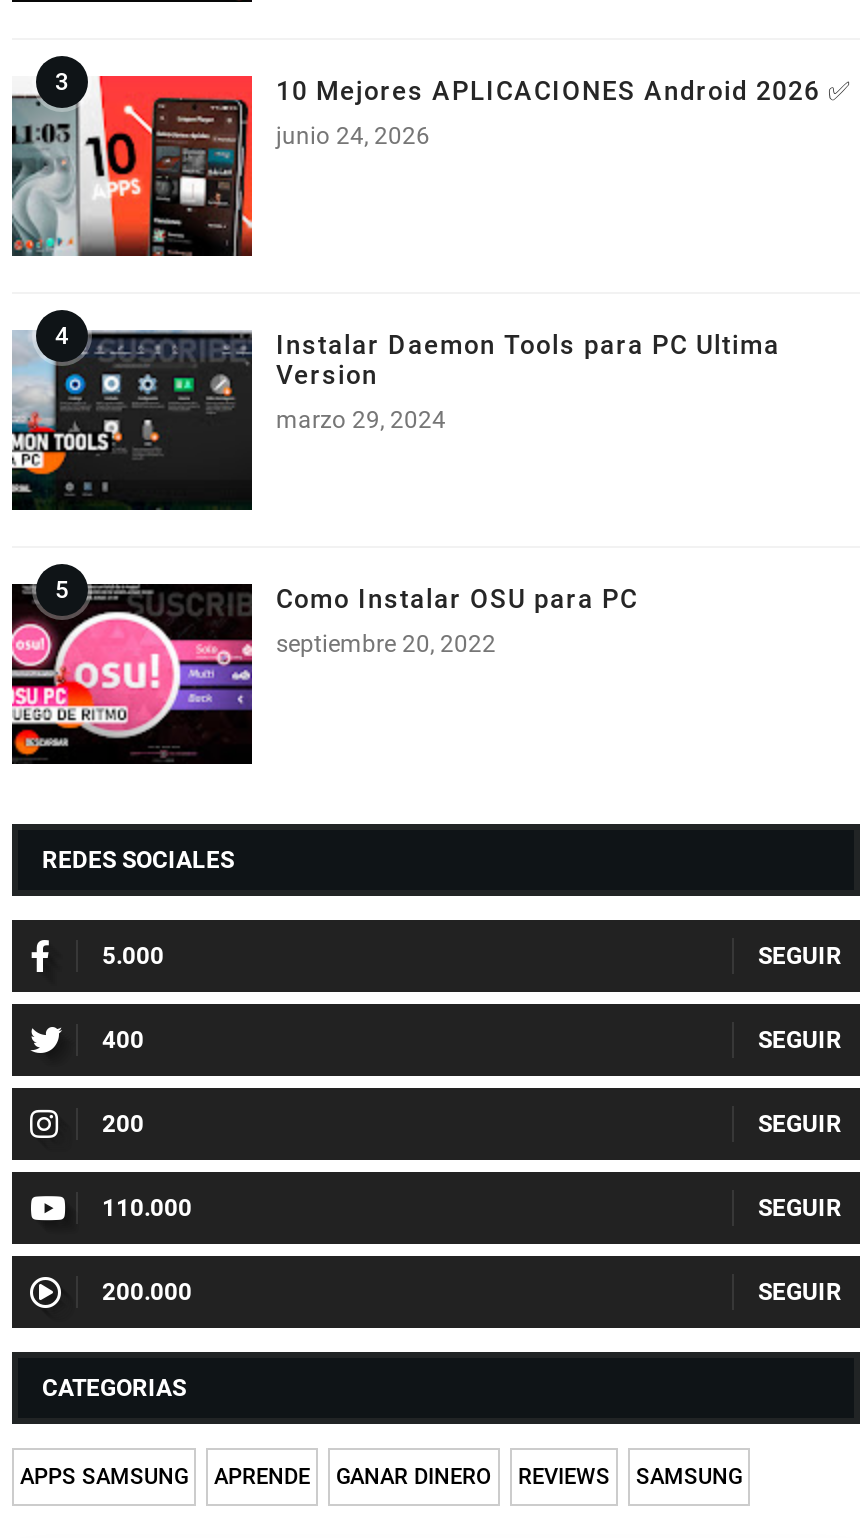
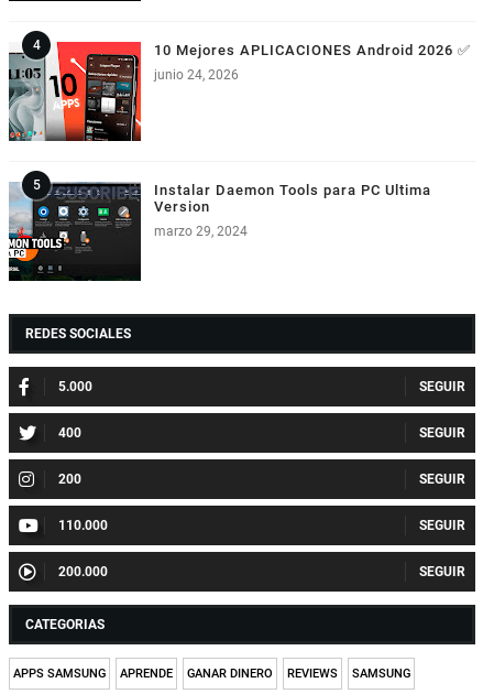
- [image]
- Como Instalar OSU para PC
- septiembre 20, 2022
